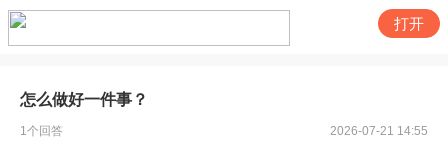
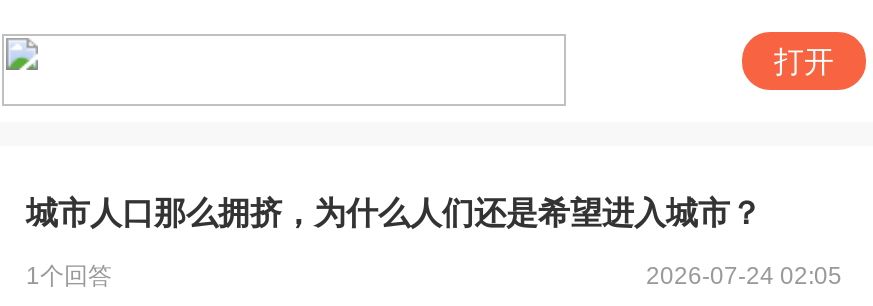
- 怎么做好一件事？
+ 城市人口那么拥挤，为什么人们还是希望进入城市？

- 2026-07-21 14:55
+ 2026-07-24 02:05
